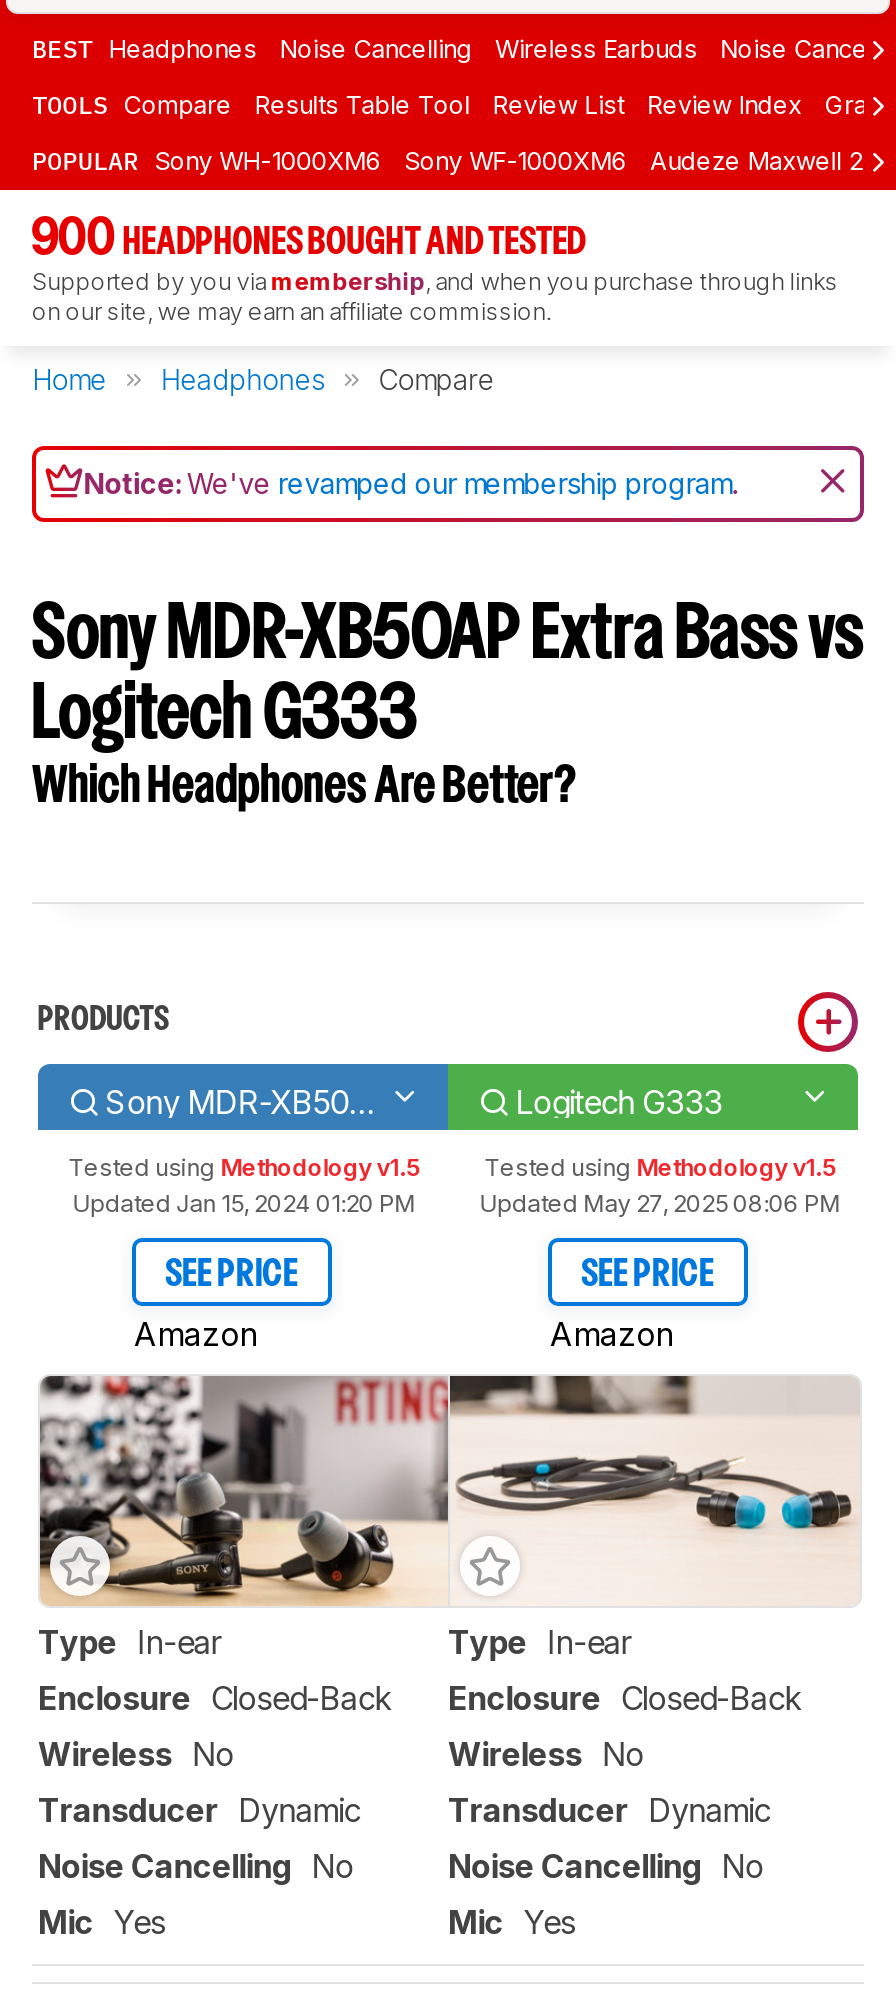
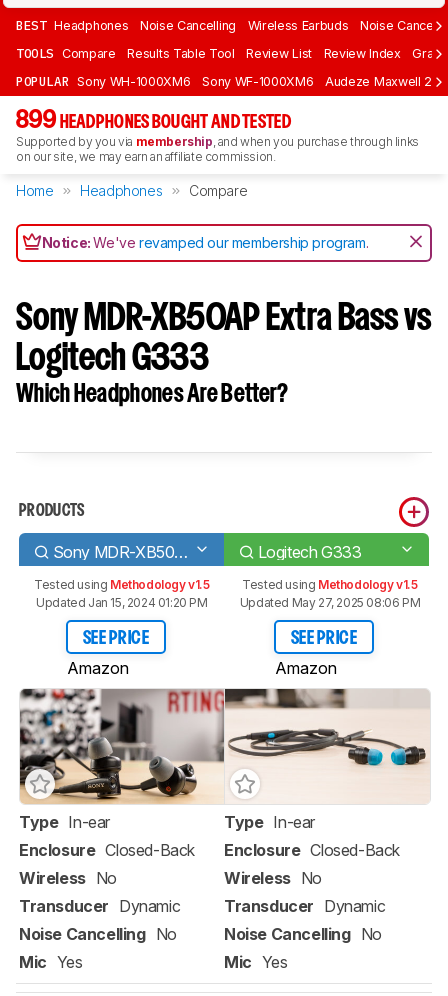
- 900 HEADPHONES BOUGHT AND TESTED
+ 899 HEADPHONES BOUGHT AND TESTED
